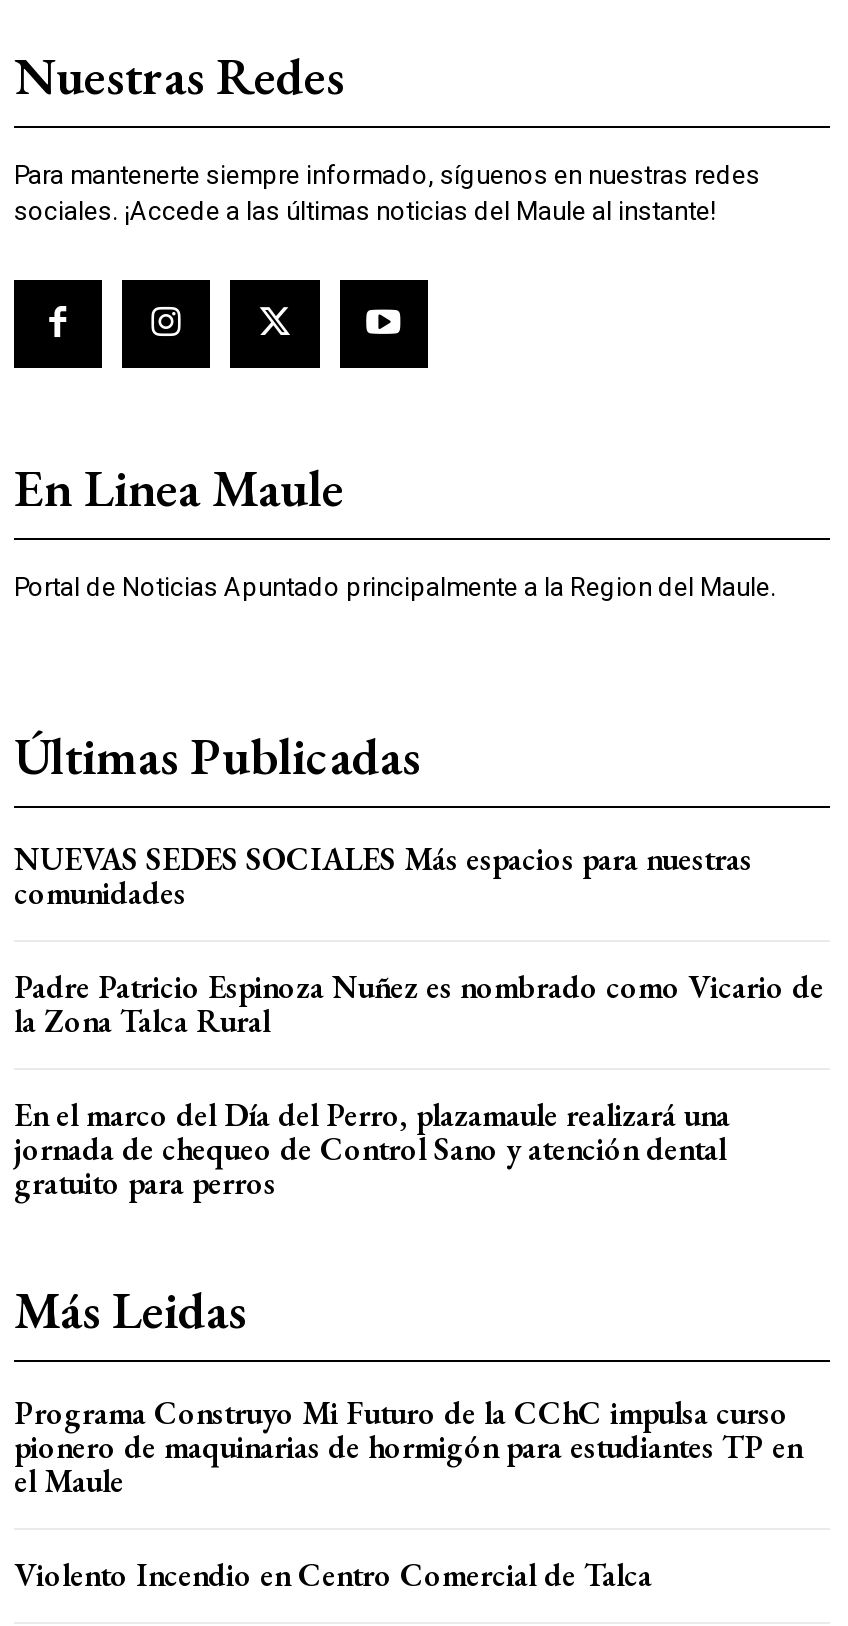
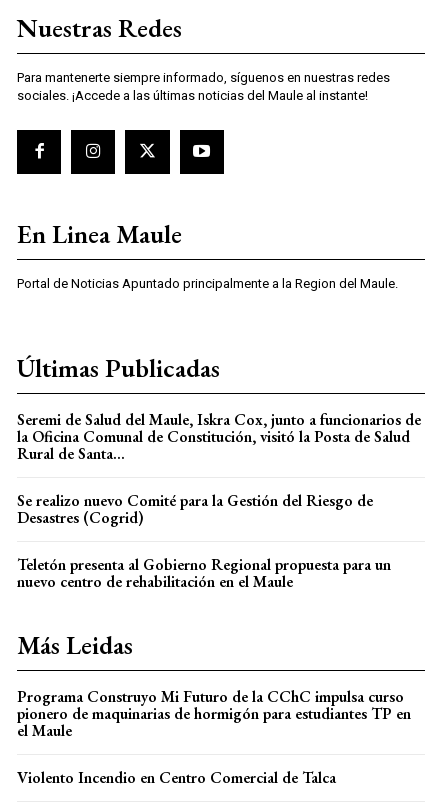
- NUEVAS SEDES SOCIALES Más espacios para nuestras
- comunidades
+ Seremi de Salud del Maule, Iskra Cox, junto a funcionarios de
+ la Oficina Comunal de Constitución, visitó la Posta de Salud
+ Rural de Santa...

- Padre Patricio Espinoza Nuñez es nombrado como Vicario de
- la Zona Talca Rural
+ Se realizo nuevo Comité para la Gestión del Riesgo de
+ Desastres (Cogrid)

- En el marco del Día del Perro, plazamaule realizará una
- jornada de chequeo de Control Sano y atención dental
- gratuito para perros
+ Teletón presenta al Gobierno Regional propuesta para un
+ nuevo centro de rehabilitación en el Maule
